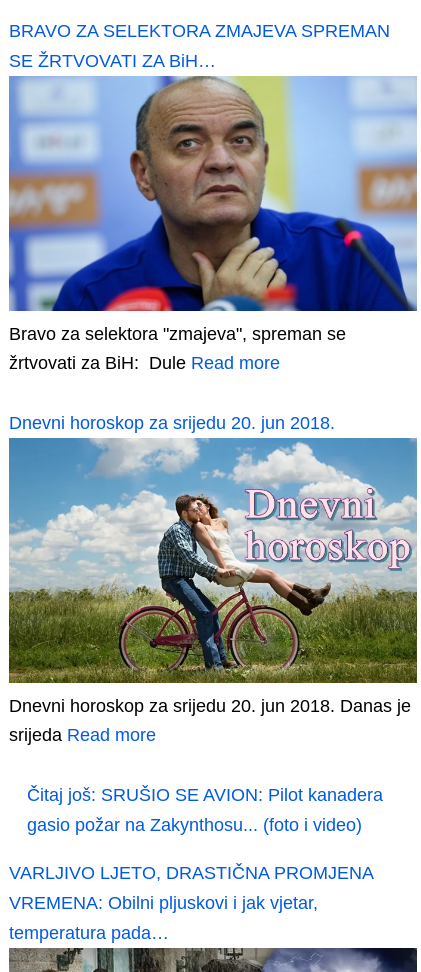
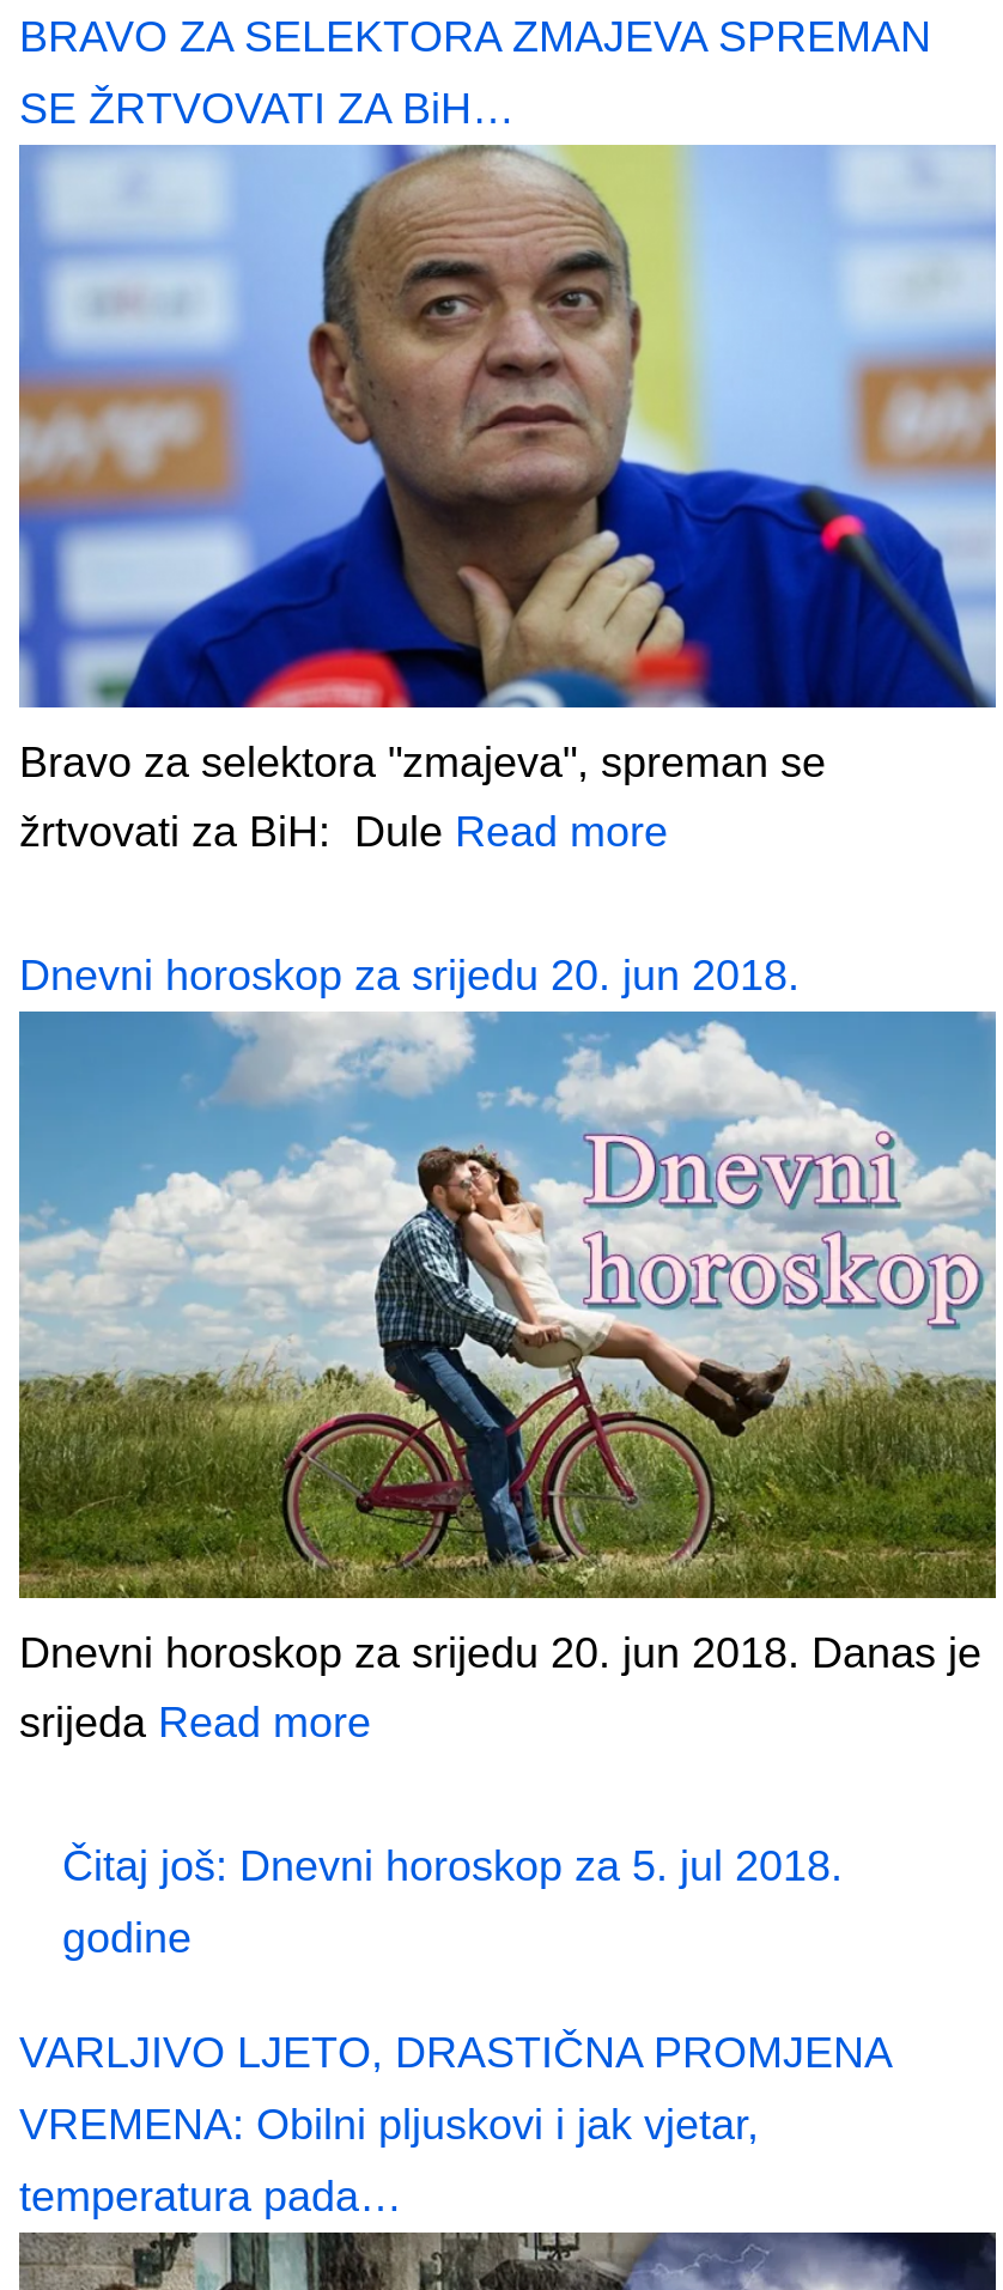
- Čitaj još: SRUŠIO SE AVION: Pilot kanadera
+ Čitaj još: Dnevni horoskop za 5. jul 2018.

- gasio požar na Zakynthosu... (foto i video)
+ godine
